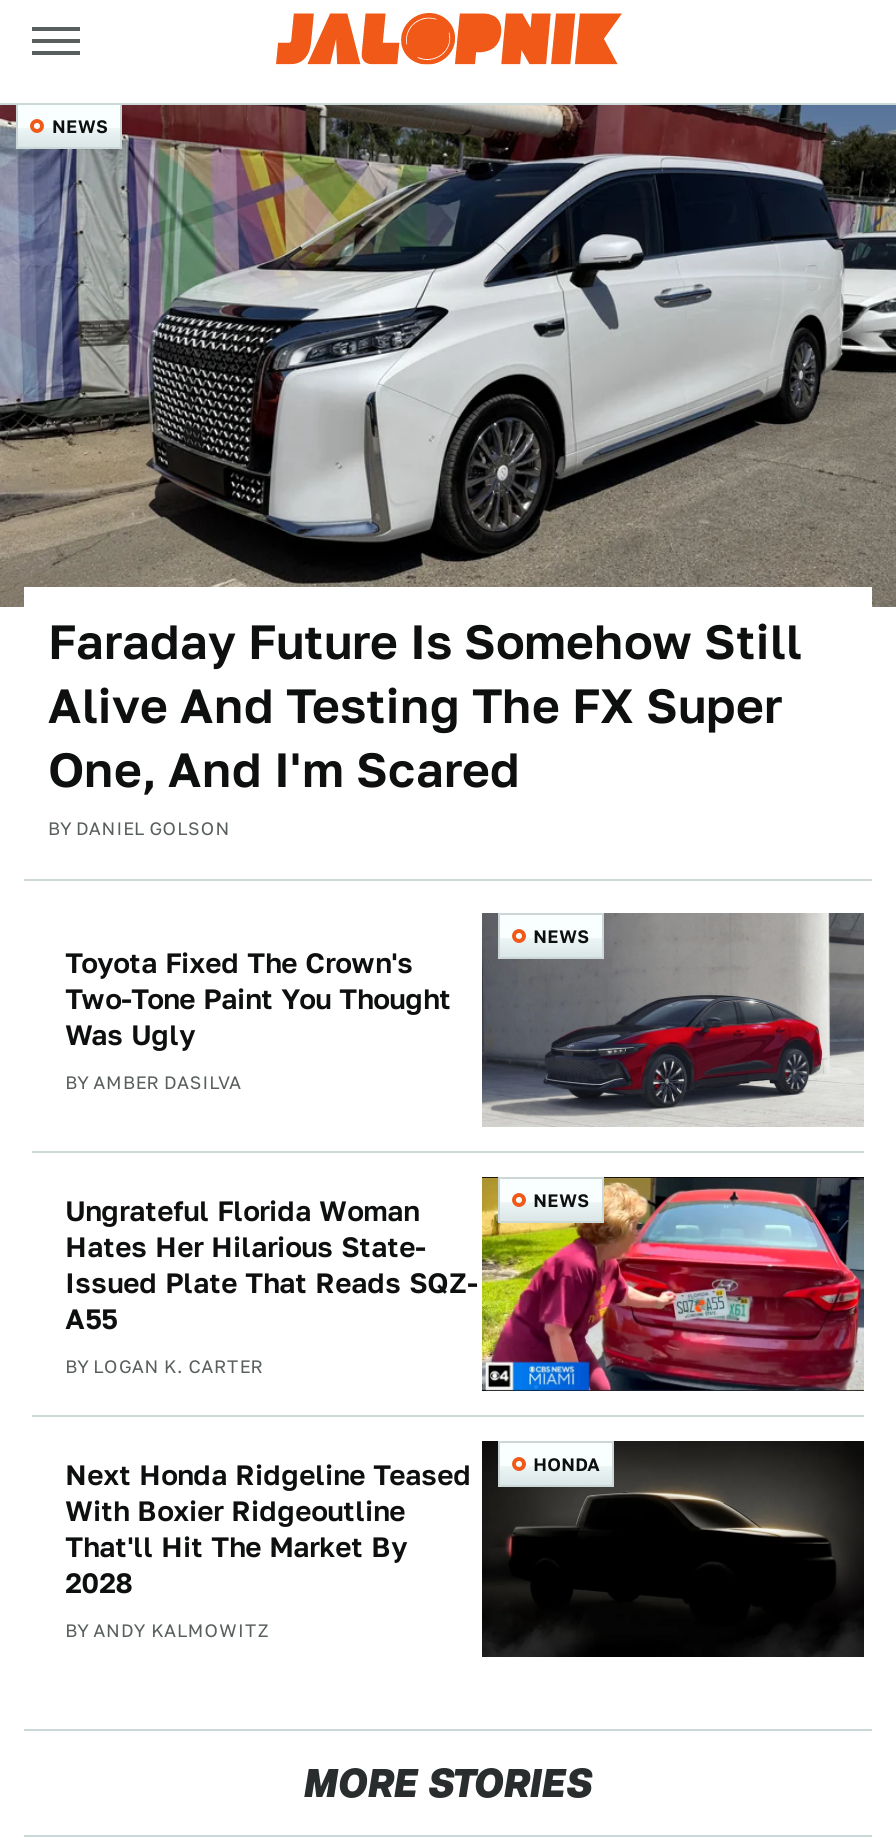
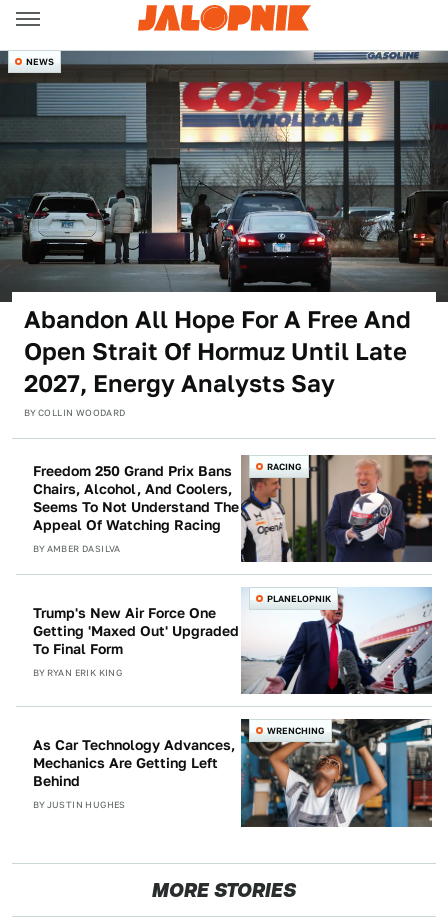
- [image]
- Faraday Future Is Somehow Still
- Alive And Testing The FX Super
- One, And I'm Scared
- BY DANIEL GOLSON
+ [image]
+ Abandon All Hope For A Free And
+ Open Strait Of Hormuz Until Late
+ 2027, Energy Analysts Say
+ BY COLLIN WOODARD

- [image]
- NEWS
- Toyota Fixed The Crown's
- Two-Tone Paint You Thought
- Was Ugly
+ [image]
+ RACING
+ Freedom 250 Grand Prix Bans
+ Chairs, Alcohol, And Coolers,
+ Seems To Not Understand The
+ Appeal Of Watching Racing

- [image]
- NEWS
- Ungrateful Florida Woman
- Hates Her Hilarious State-
- Issued Plate That Reads SQZ-
- A55
+ [image]
+ PLANELOPNIK
+ Trump's New Air Force One
+ Getting 'Maxed Out' Upgraded
+ To Final Form

- BY LOGAN K. CARTER
+ BY RYAN ERIK KING

- [image]
- HONDA
- Next Honda Ridgeline Teased
- With Boxier Ridgeoutline
- That'll Hit The Market By
- 2028
+ [image]
+ WRENCHING
+ As Car Technology Advances,
+ Mechanics Are Getting Left
+ Behind

- BY ANDY KALMOWITZ
+ BY JUSTIN HUGHES
